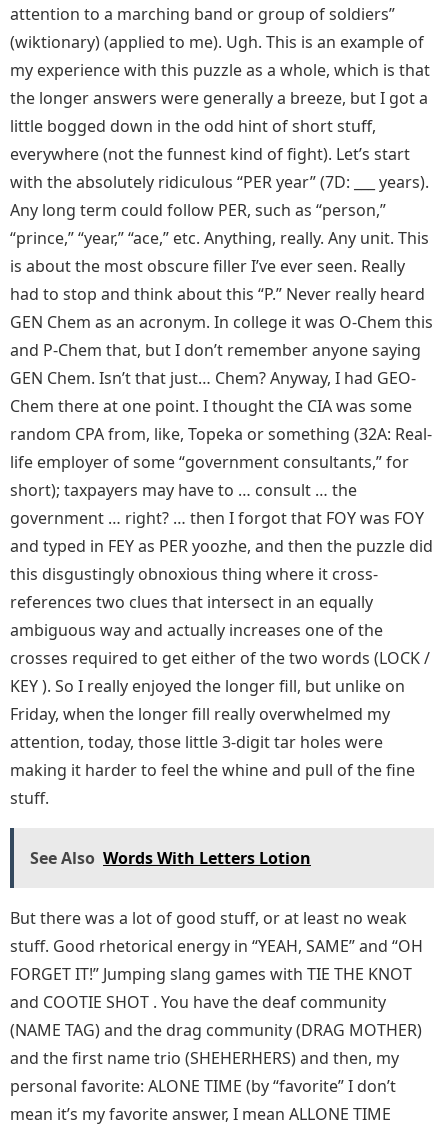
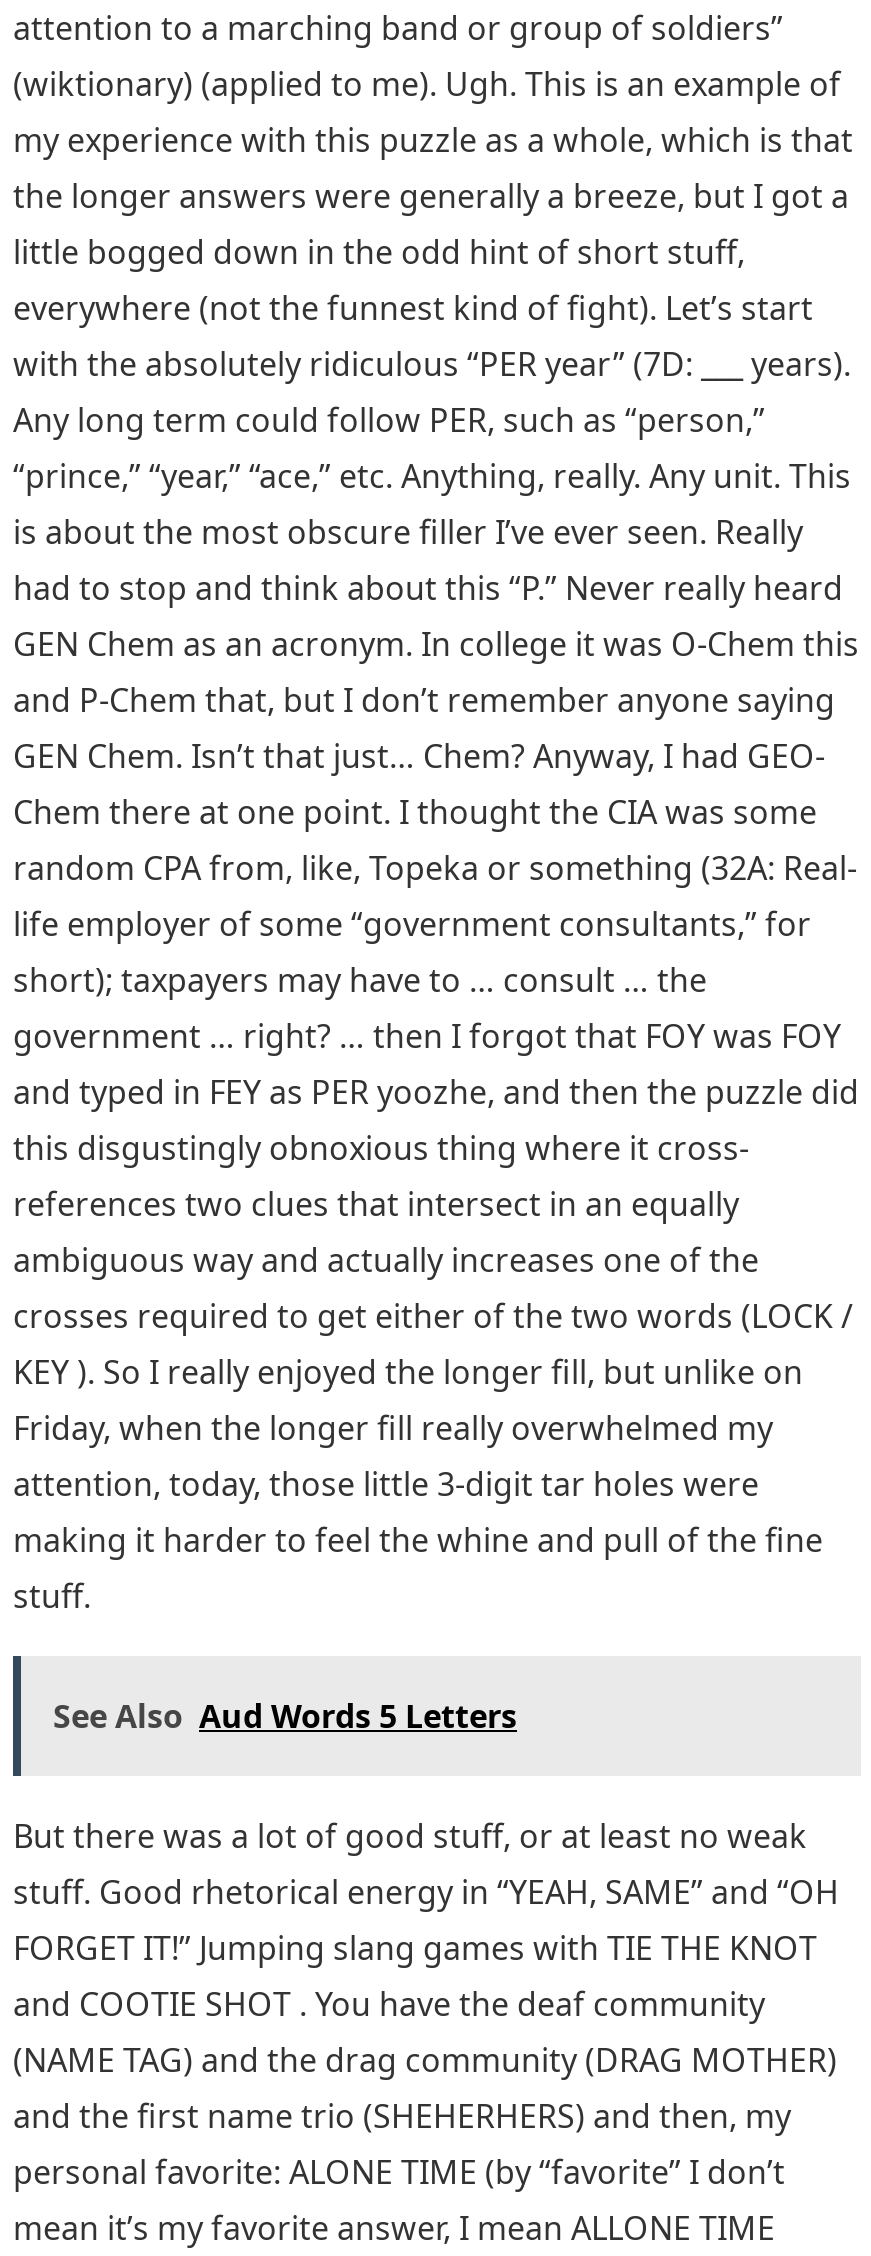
- See Also Words With Letters Lotion
+ See Also Aud Words 5 Letters
